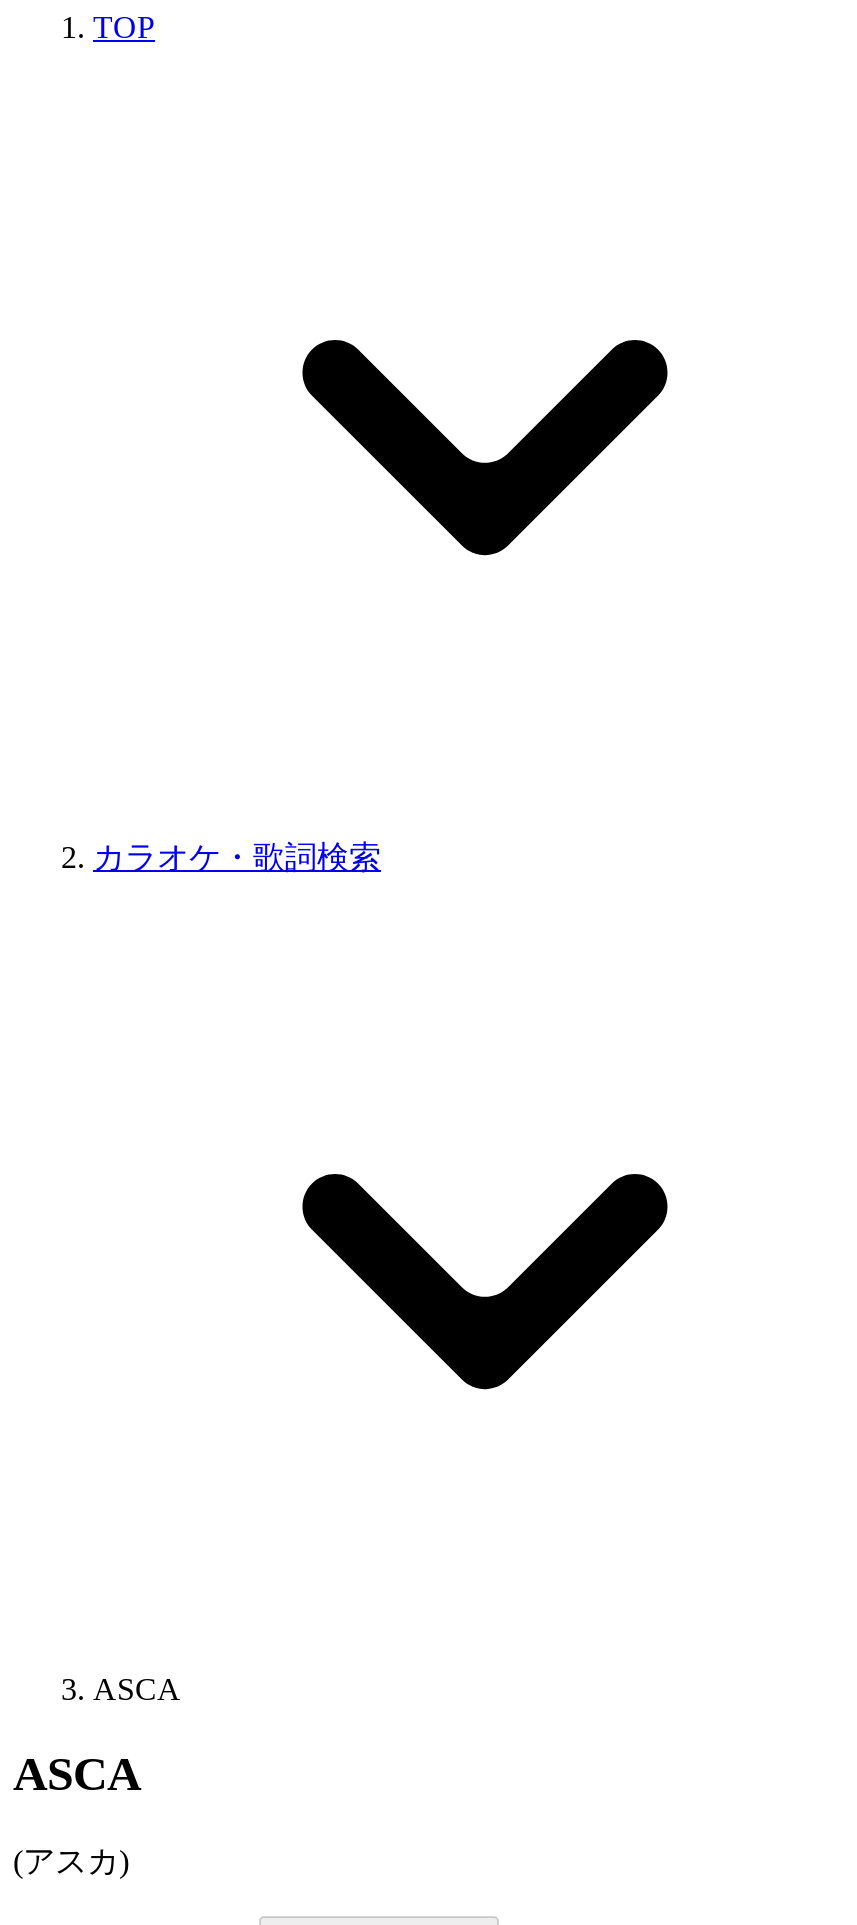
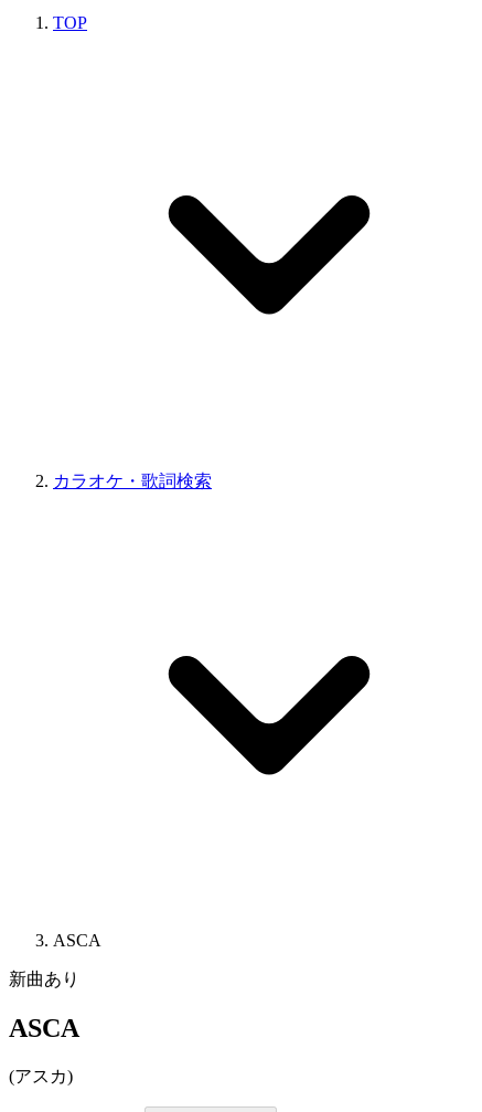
+ 新曲あり
